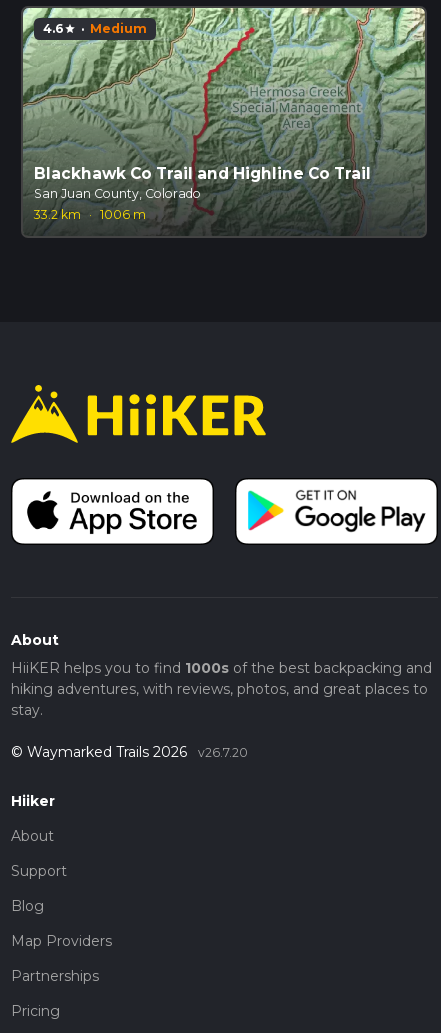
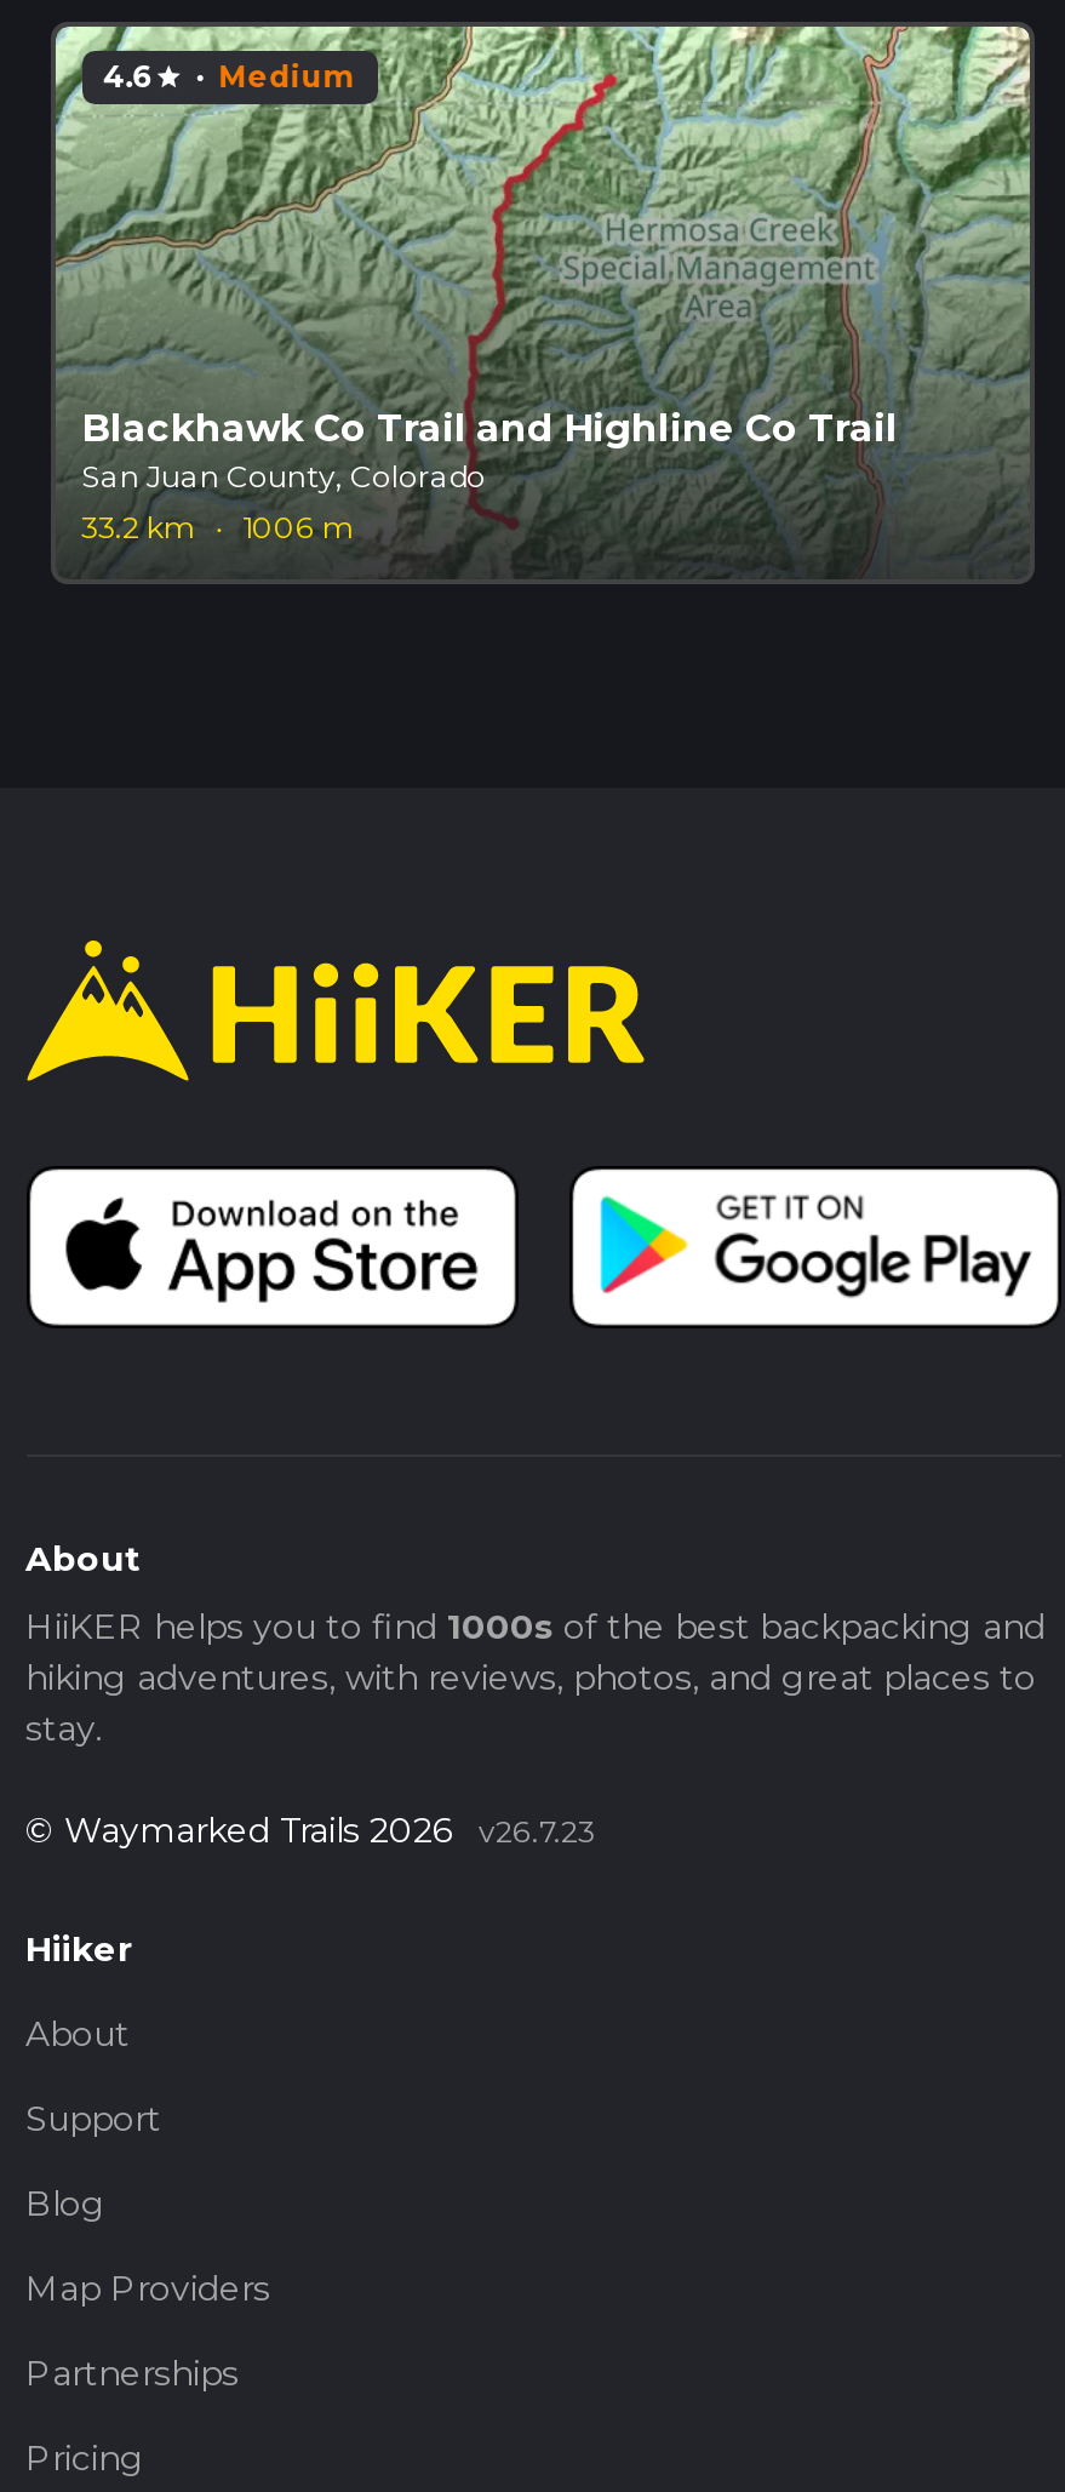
- © Waymarked Trails 2026 v26.7.20
+ © Waymarked Trails 2026 v26.7.23
